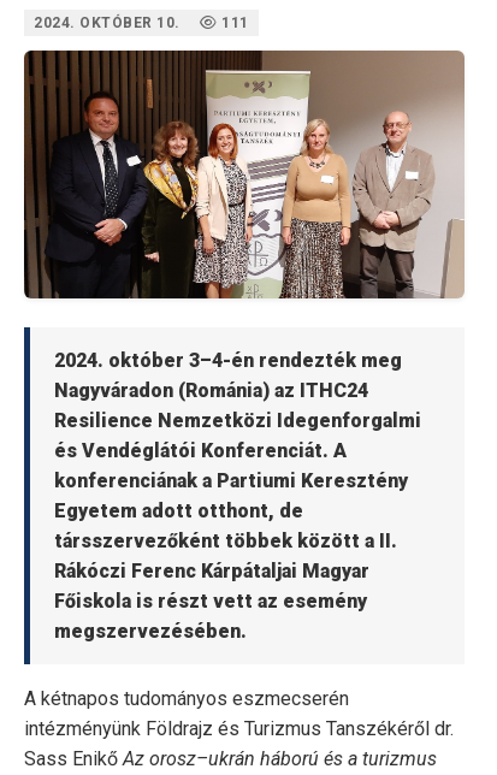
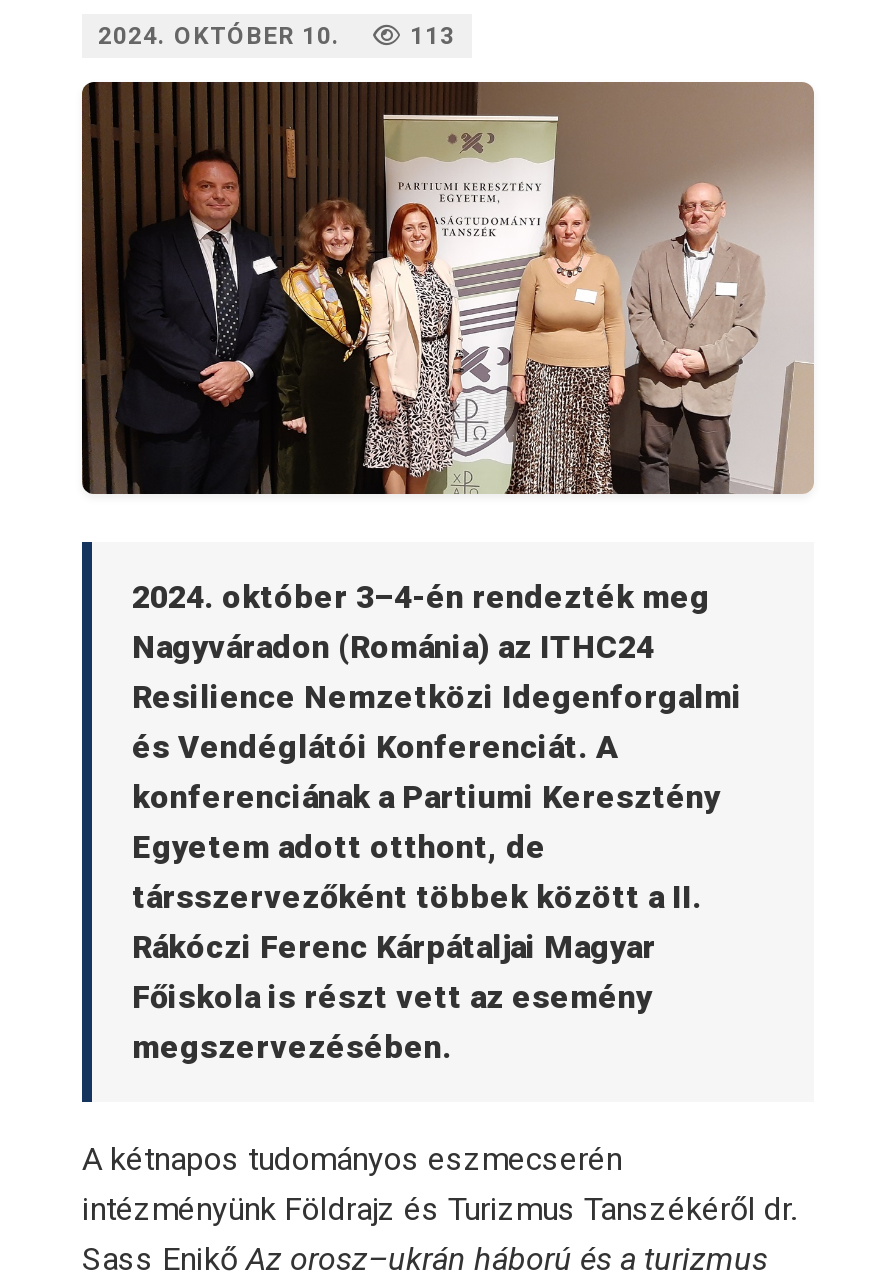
- 111
+ 113
